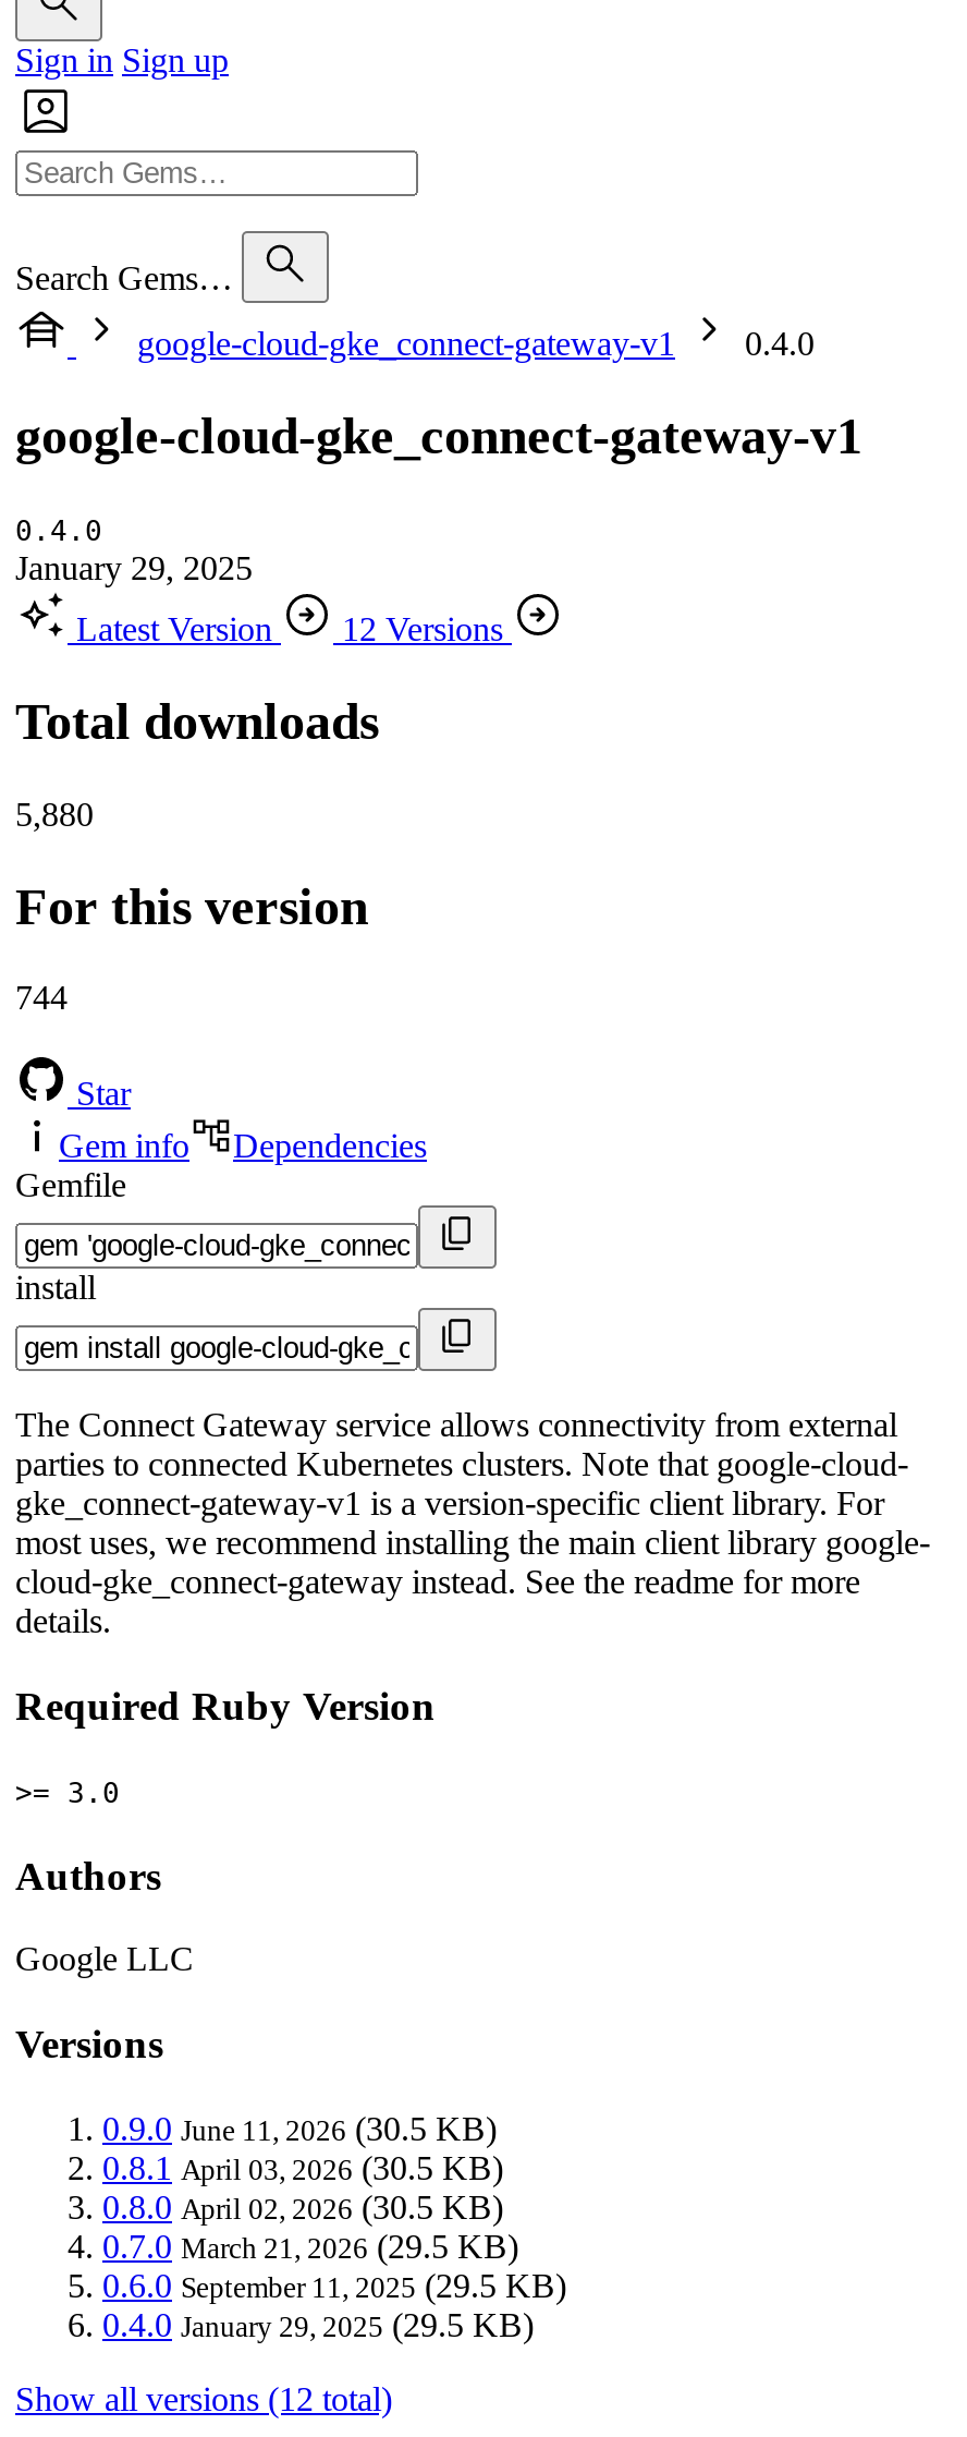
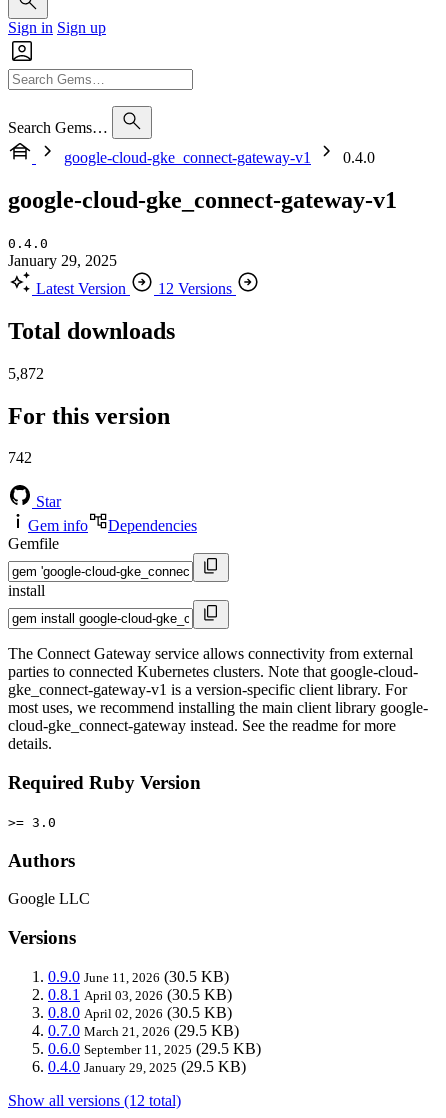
- 5,880
+ 5,872

- 744
+ 742
